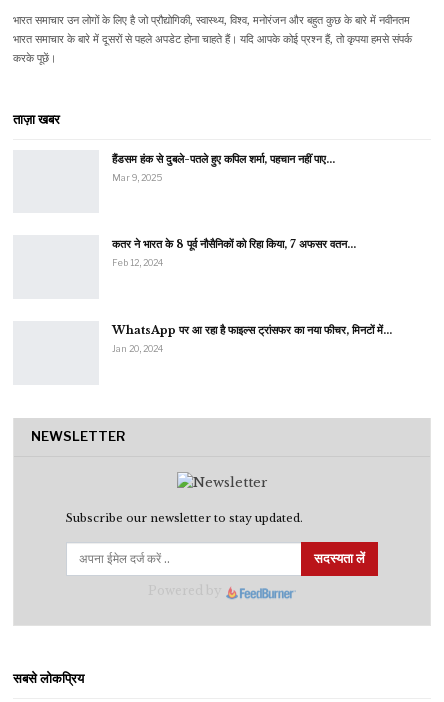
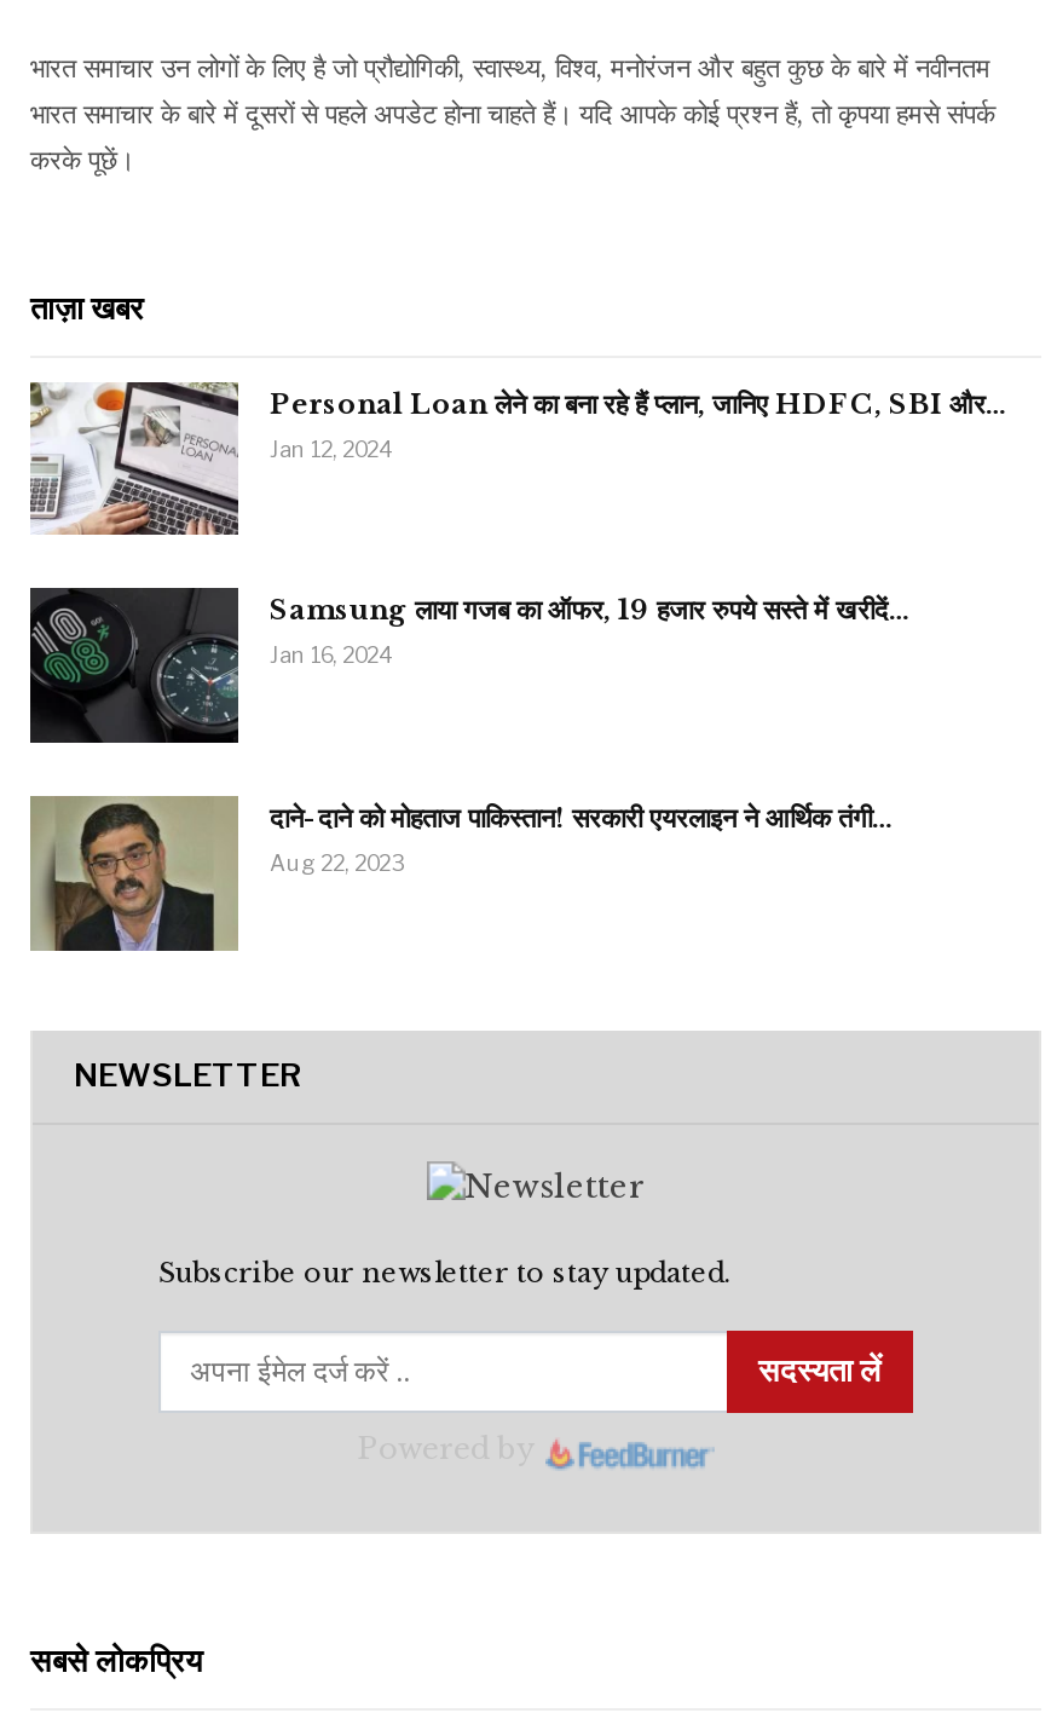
+ [image]

+ [image]

+ [image]

- हैंडसम हंक से दुबले-पतले हुए कपिल शर्मा, पहचान नहीं पाए…
- Mar 9, 2025
+ Personal Loan लेने का बना रहे हैं प्लान, जानिए HDFC, SBI और…
+ Jan 12, 2024

- कतर ने भारत के 8 पूर्व नौसैनिकों को रिहा किया, 7 अफसर वतन…
- Feb 12, 2024
+ Samsung लाया गजब का ऑफर, 19 हजार रुपये सस्ते में खरीदें…
+ Jan 16, 2024

- WhatsApp पर आ रहा है फाइल्स ट्रांसफर का नया फीचर, मिनटों में…
- Jan 20, 2024
+ दाने-दाने को मोहताज पाकिस्तान! सरकारी एयरलाइन ने आर्थिक तंगी…
+ Aug 22, 2023
